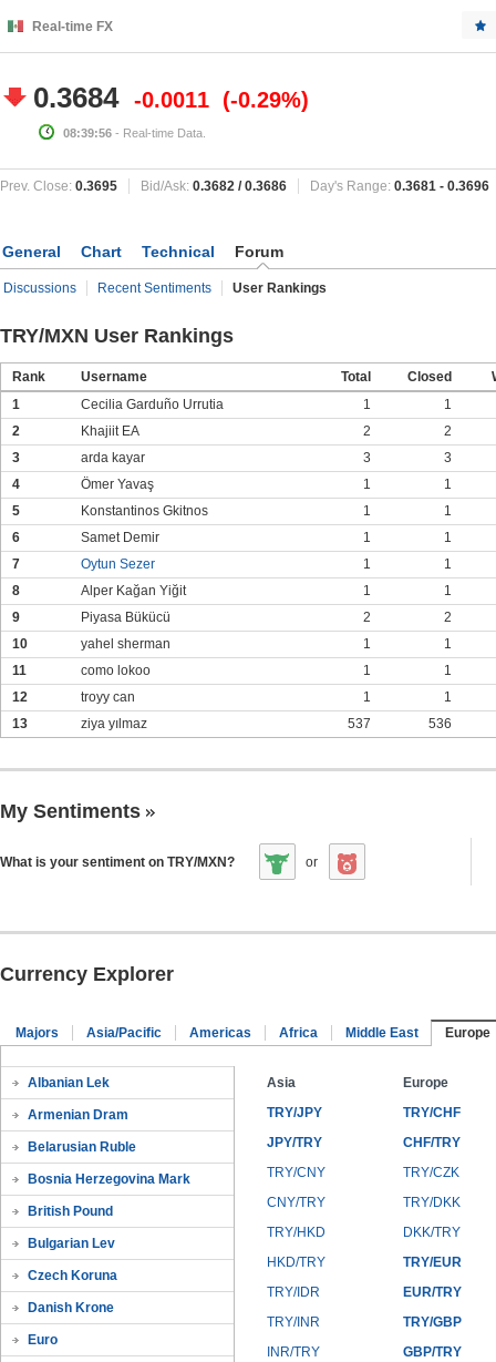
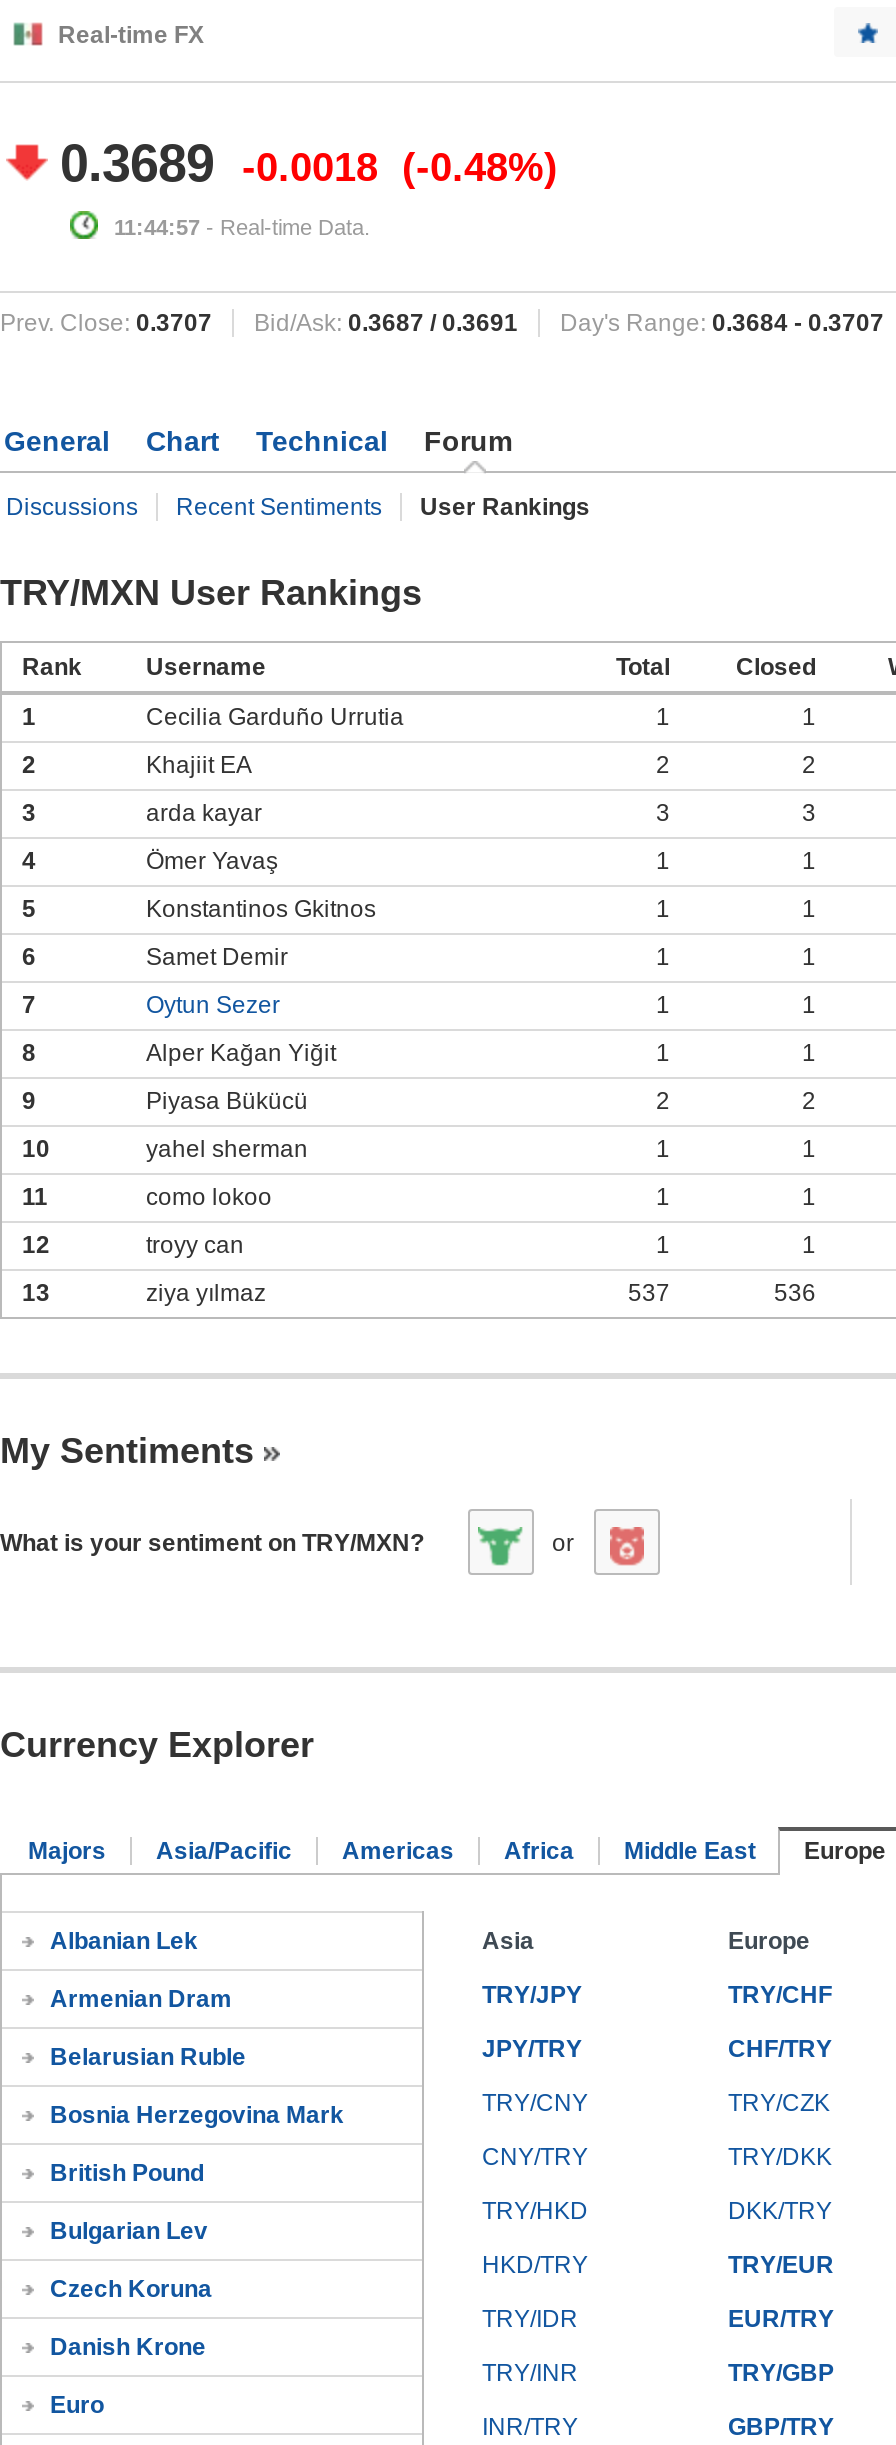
- 0.3684
+ 0.3689

- -0.0011
+ -0.0018

- -0.29%
+ -0.48%

- 08:39:56 - Real-time Data.
+ 11:44:57 - Real-time Data.

- Prev. Close: 0.3695
+ Prev. Close: 0.3707

- Bid/Ask: 0.3682 / 0.3686
+ Bid/Ask: 0.3687 / 0.3691

- Day's Range: 0.3681 - 0.3696
+ Day's Range: 0.3684 - 0.3707
